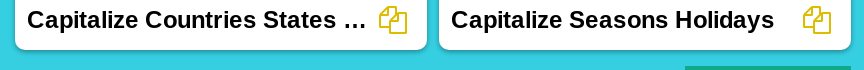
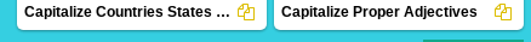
- Capitalize Seasons Holidays
+ Capitalize Proper Adjectives
